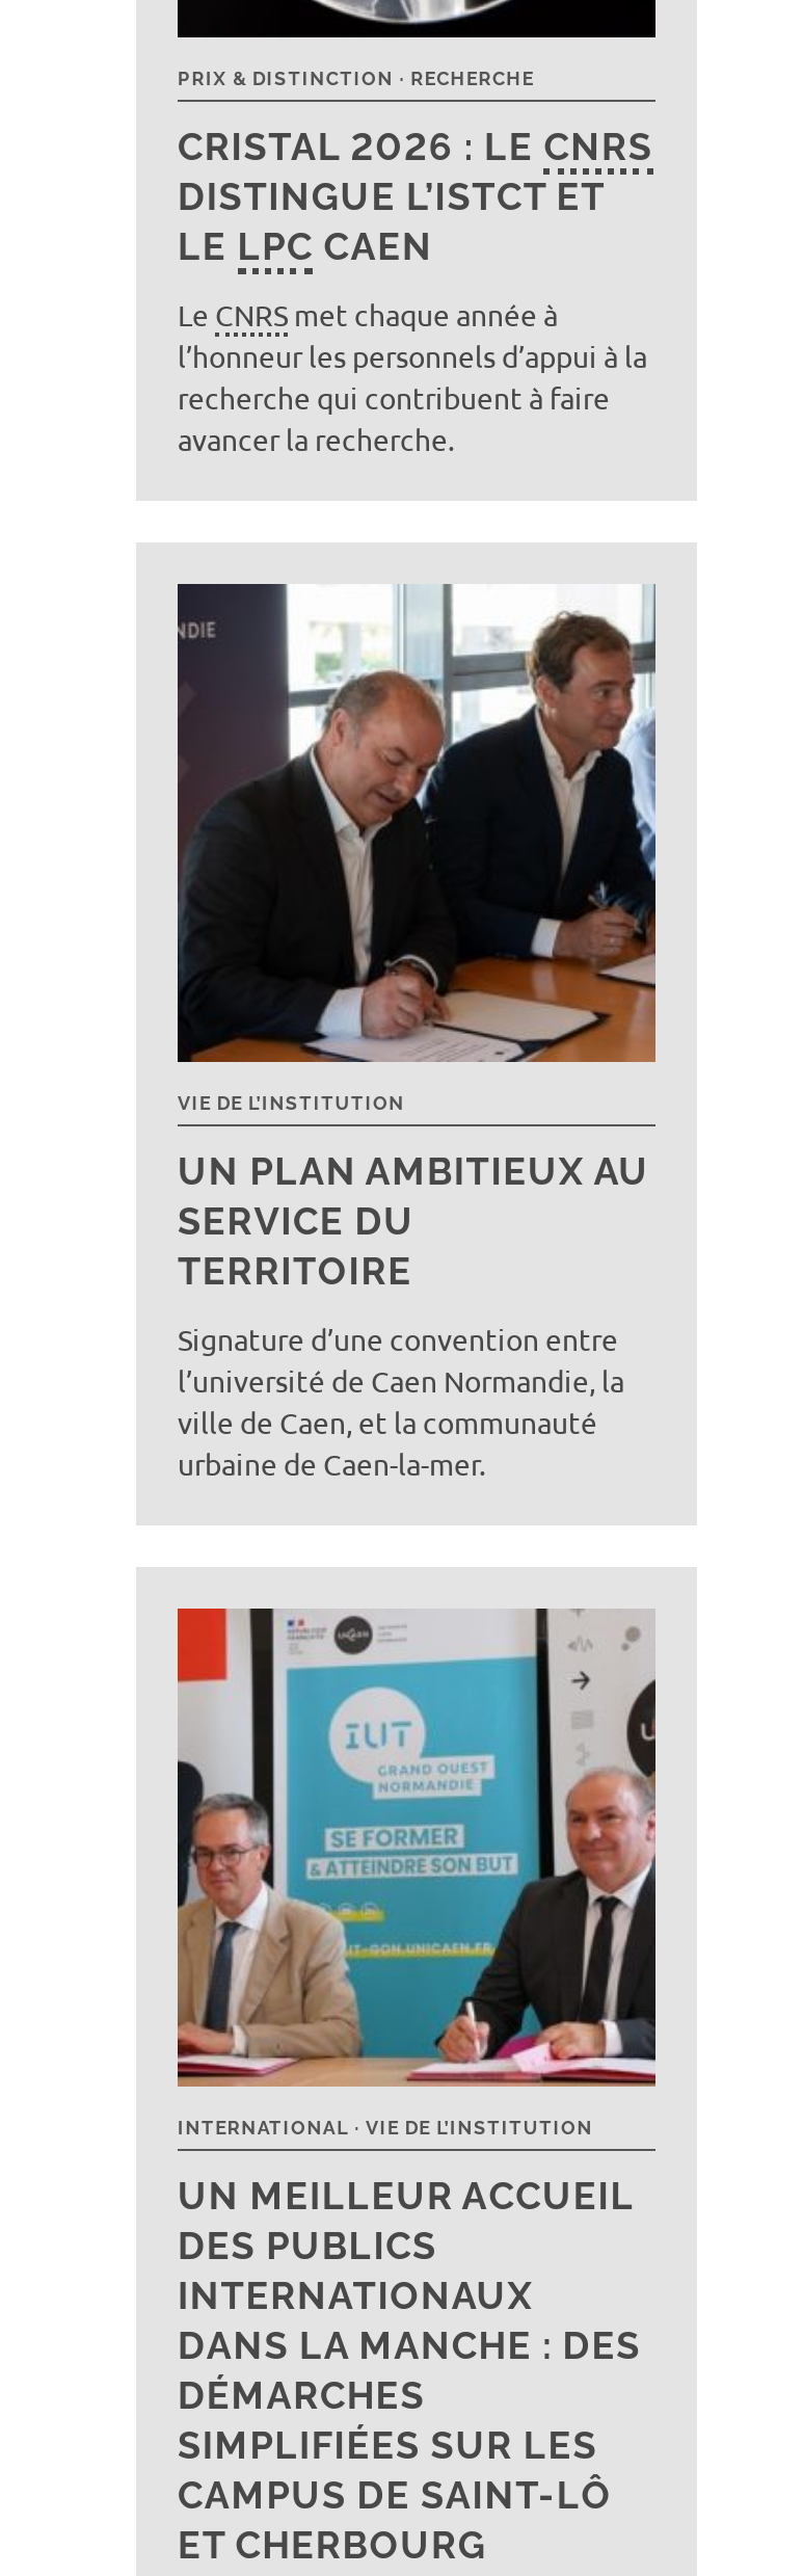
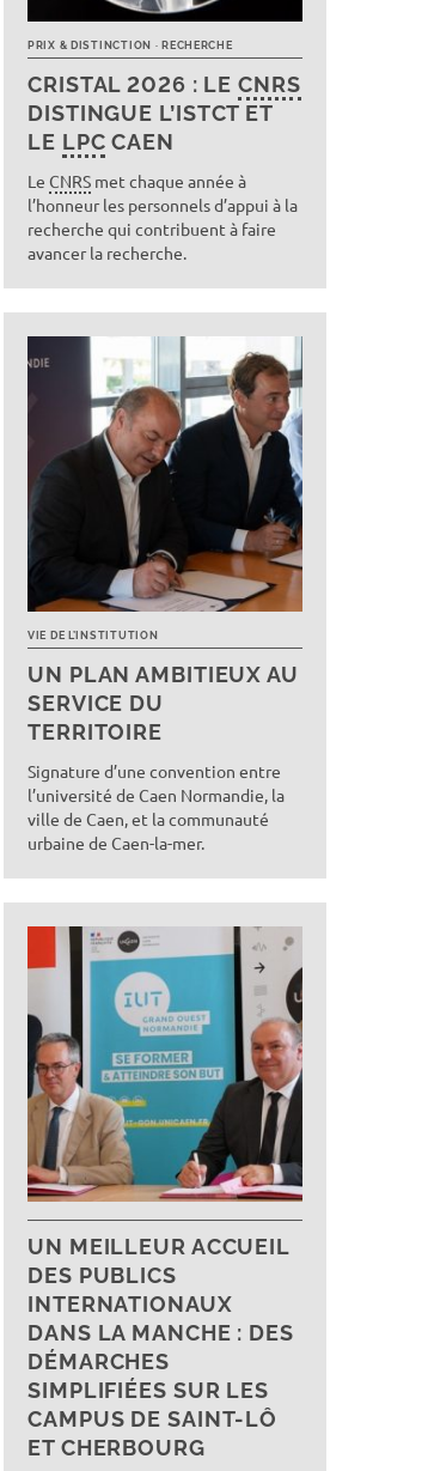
- INTERNATIONAL
- VIE DE L’INSTITUTION
